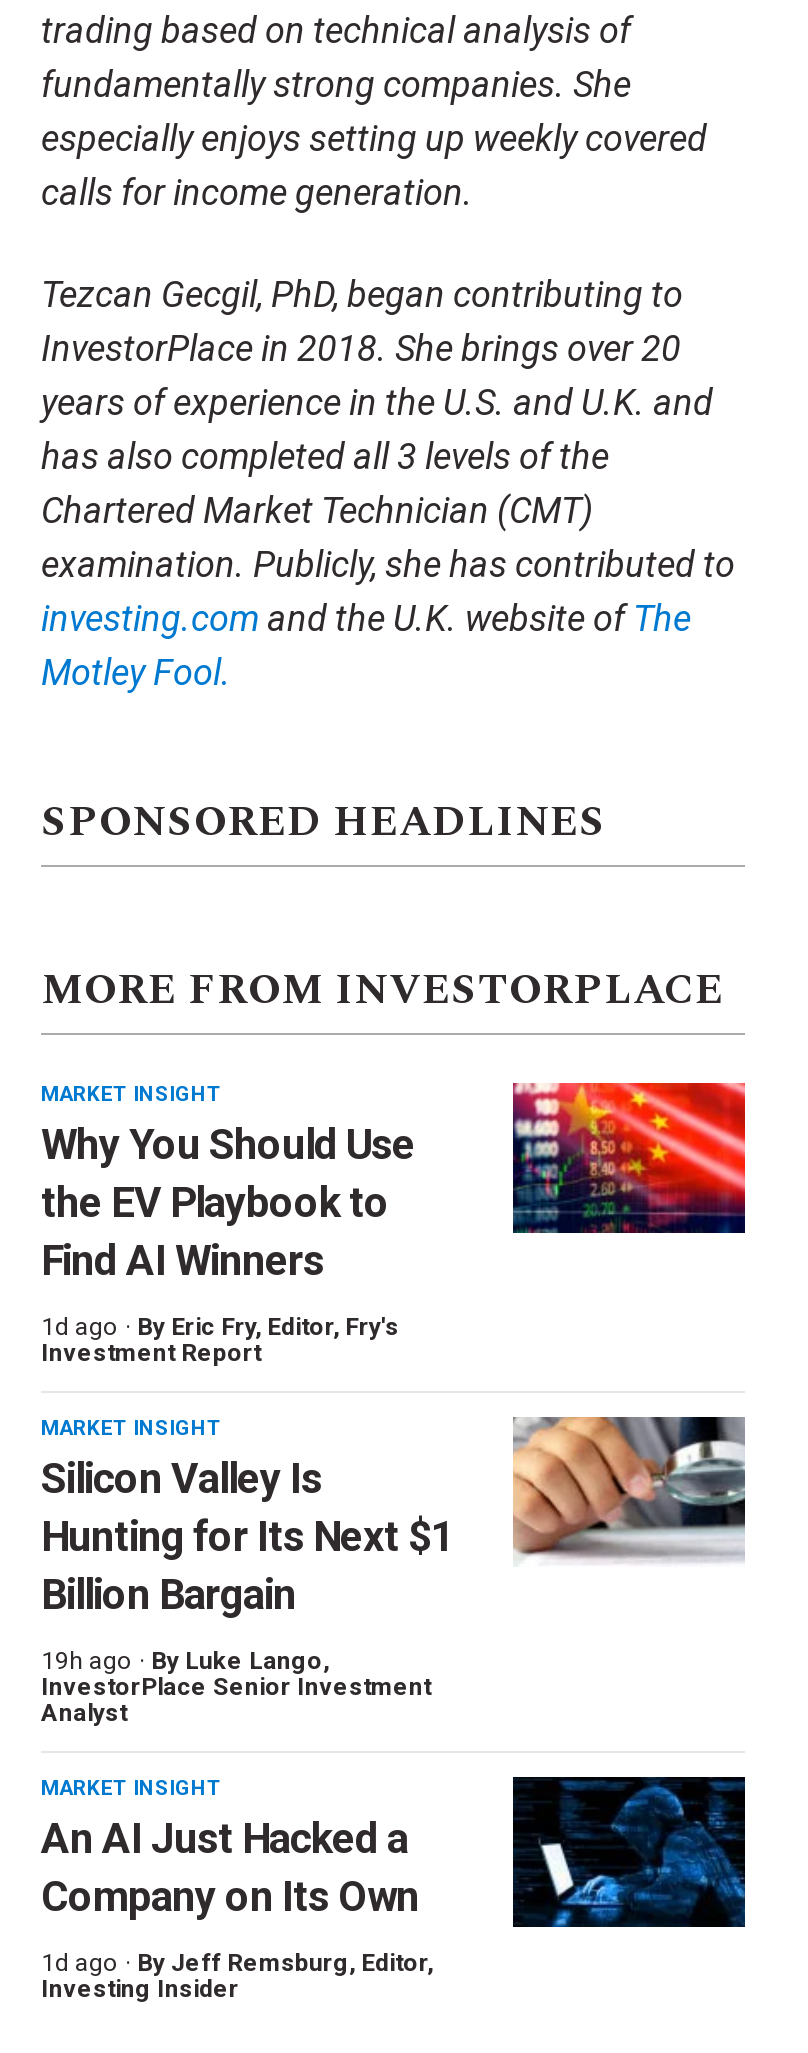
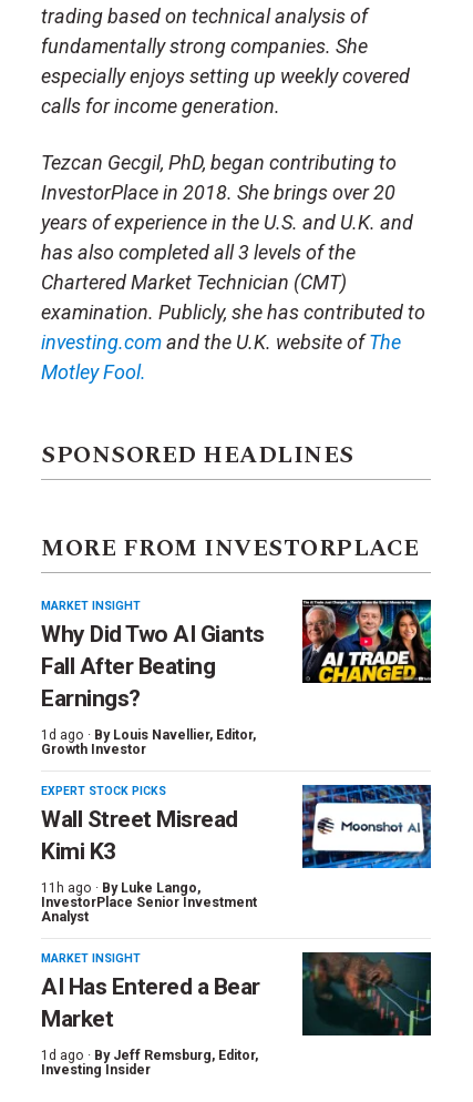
- [image]
+ [image]

- Why You Should Use
- the EV Playbook to
- Find AI Winners
+ Why Did Two AI Giants
+ Fall After Beating
+ Earnings?

- 1d ago · By Eric Fry, Editor, Fry's
- Investment Report
+ 1d ago · By Louis Navellier, Editor,
+ Growth Investor

- MARKET INSIGHT
- Silicon Valley Is
- Hunting for Its Next $1
- Billion Bargain
+ EXPERT STOCK PICKS
+ Wall Street Misread
+ Kimi K3

- [image]
+ [image]

- 19h ago · By Luke Lango,
+ 11h ago · By Luke Lango,

- [image]
+ [image]

- An AI Just Hacked a
- Company on Its Own
+ AI Has Entered a Bear
+ Market
